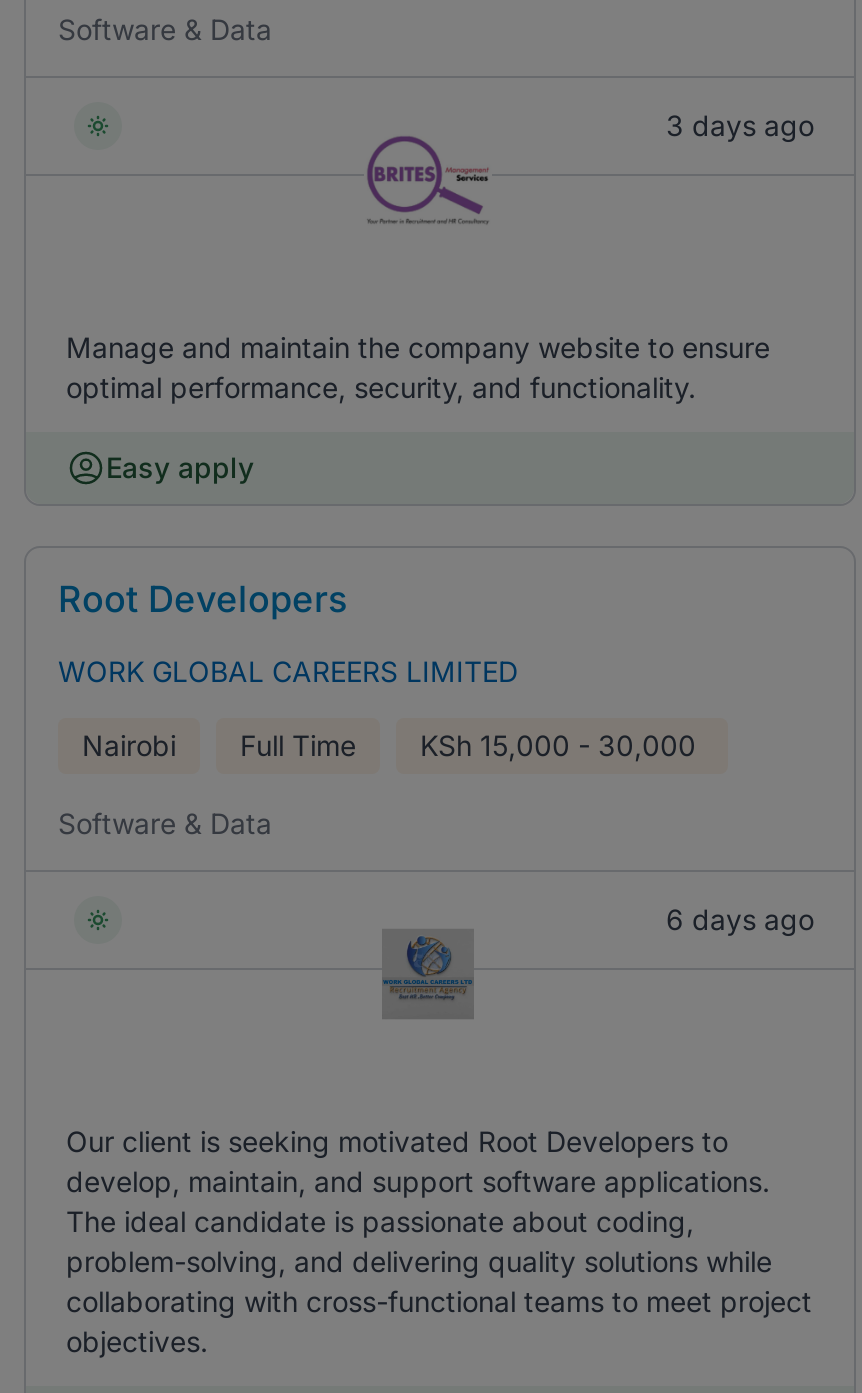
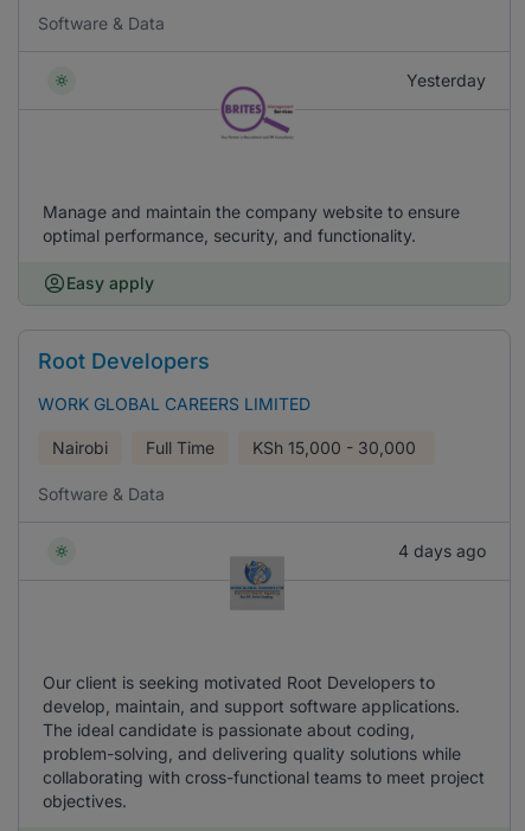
- 3 days ago
+ Yesterday

- 6 days ago
+ 4 days ago
